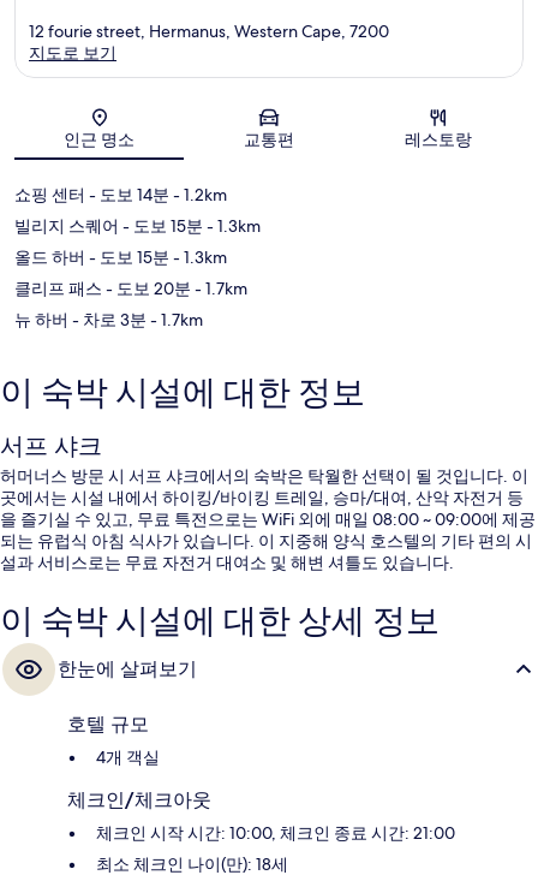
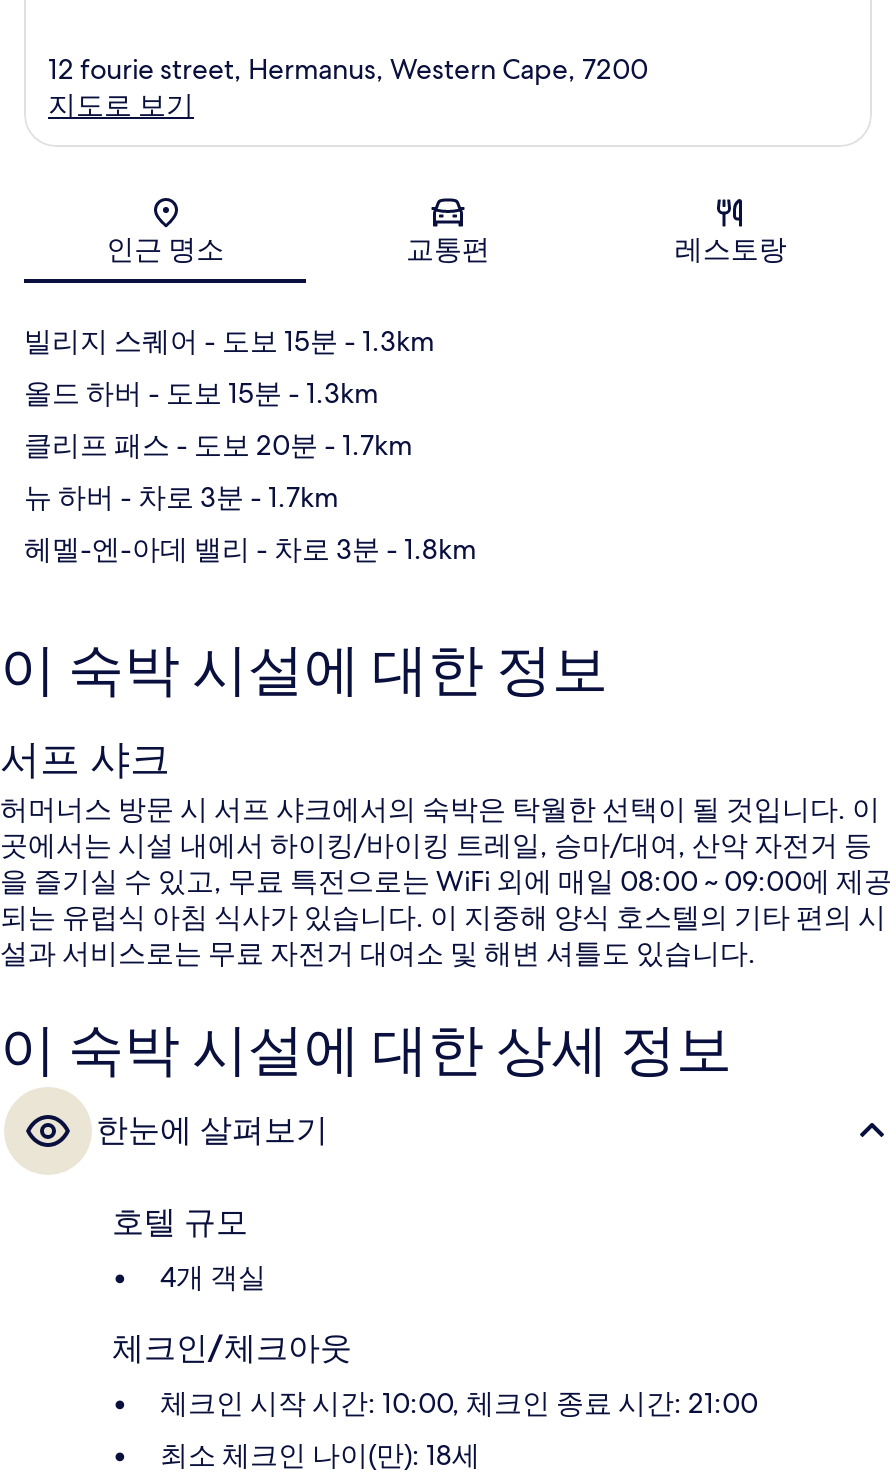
- 쇼핑 센터 - 도보 14분 - 1.2km

moved up: 빌리지 스퀘어 - 도보 15분 - 1.3km | 올드 하버 - 도보 15분 - 1.3km | 클리프 패스 - 도보 20분 - 1.7km | 뉴 하버 - 차로 3분 - 1.7km

+ 헤멜-엔-아데 밸리 - 차로 3분 - 1.8km
